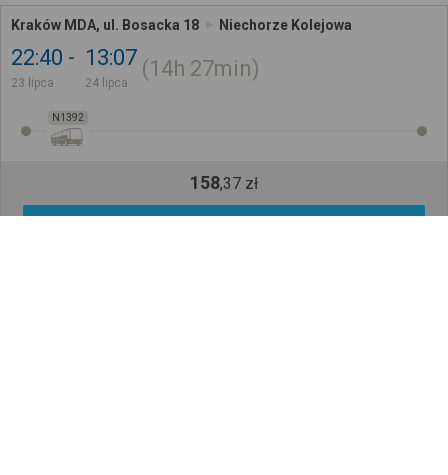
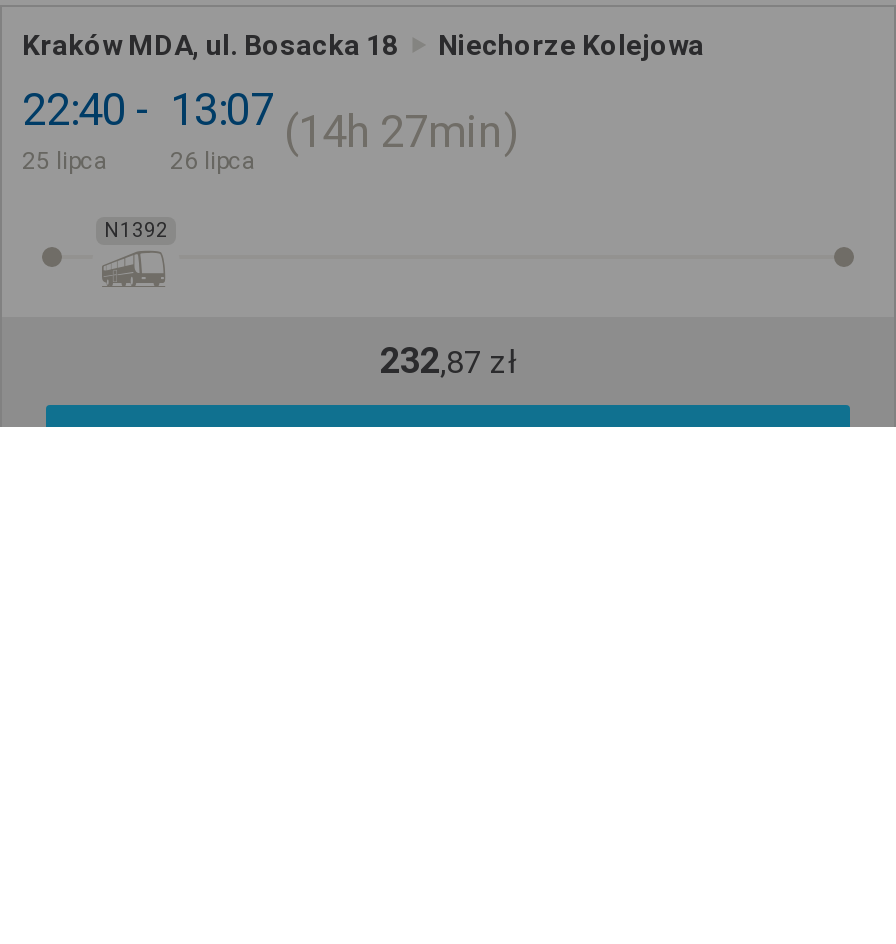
- 23 lipca
+ 25 lipca

- 24 lipca
+ 26 lipca

- 158,37 zł
+ 232,87 zł
